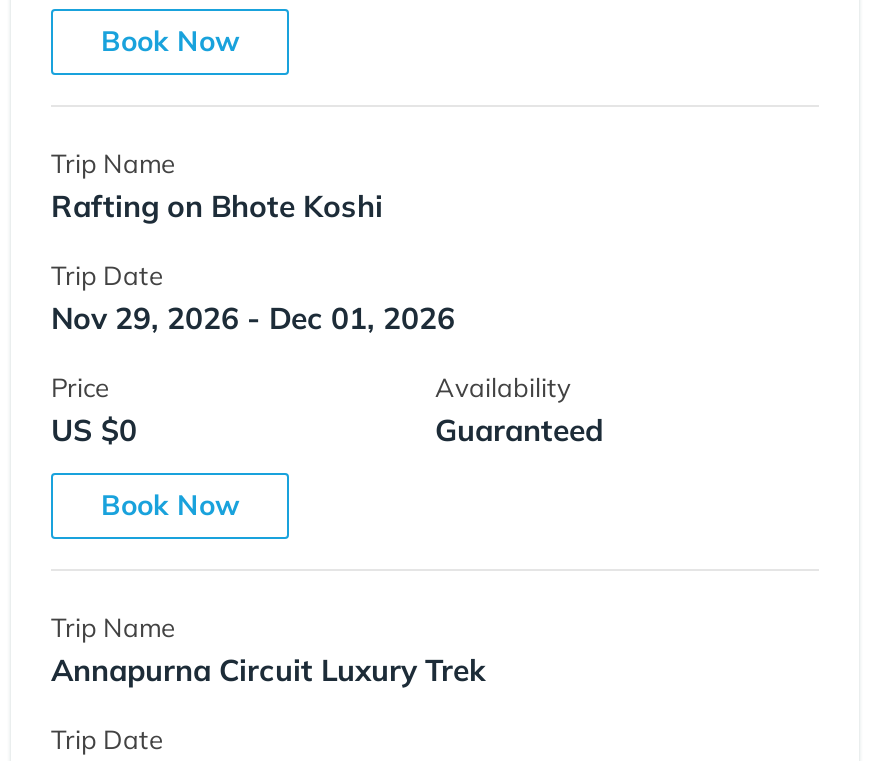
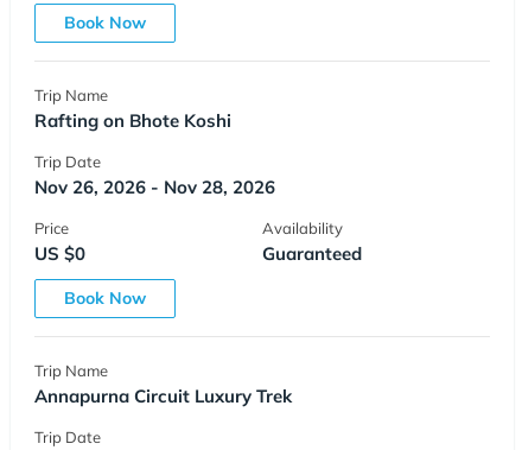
- Nov 29, 2026 - Dec 01, 2026
+ Nov 26, 2026 - Nov 28, 2026
